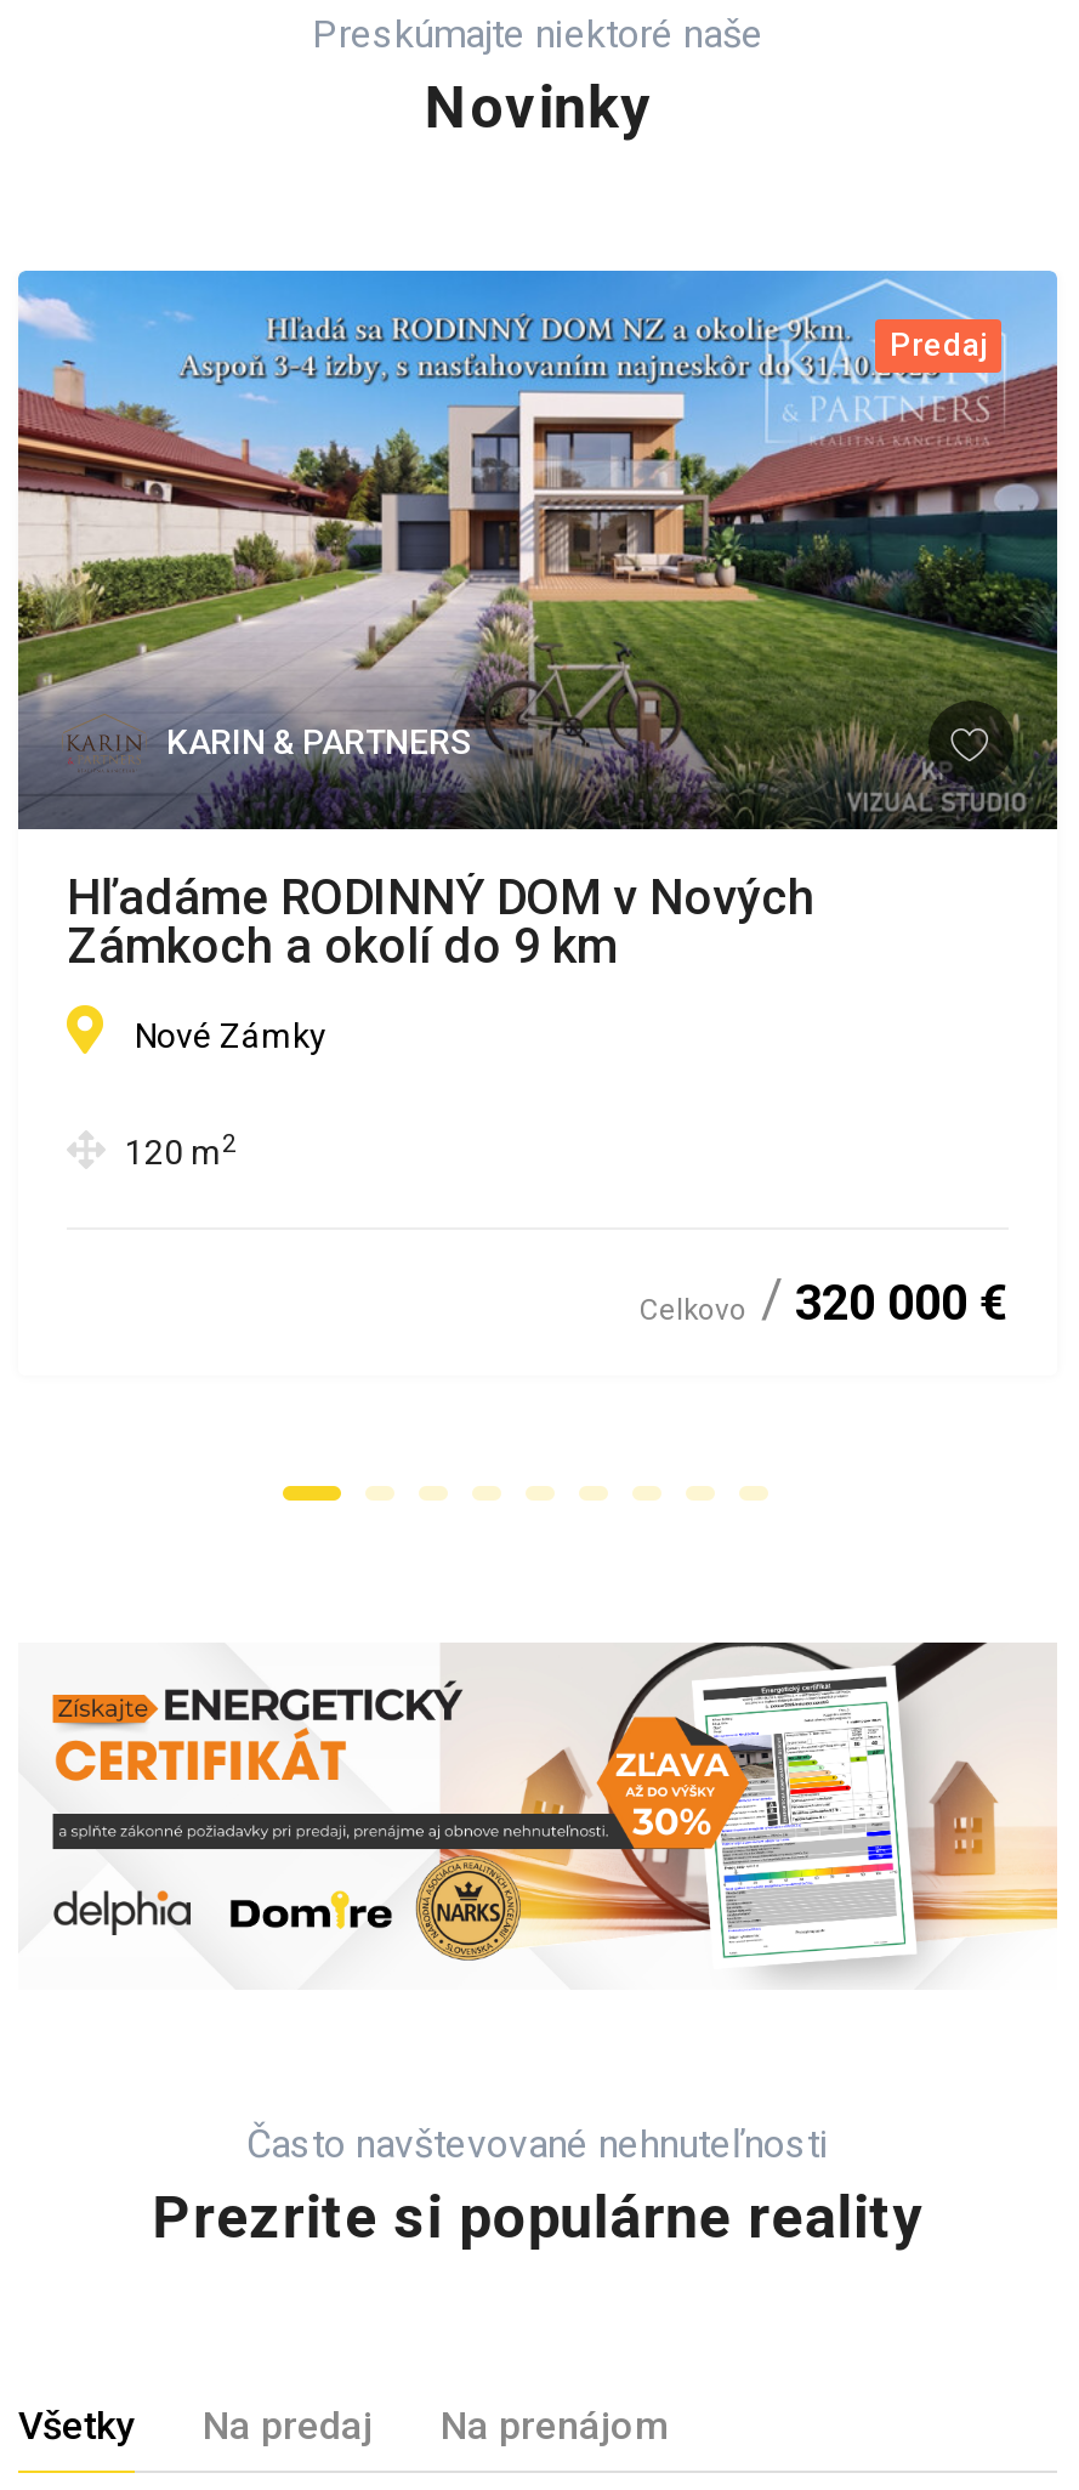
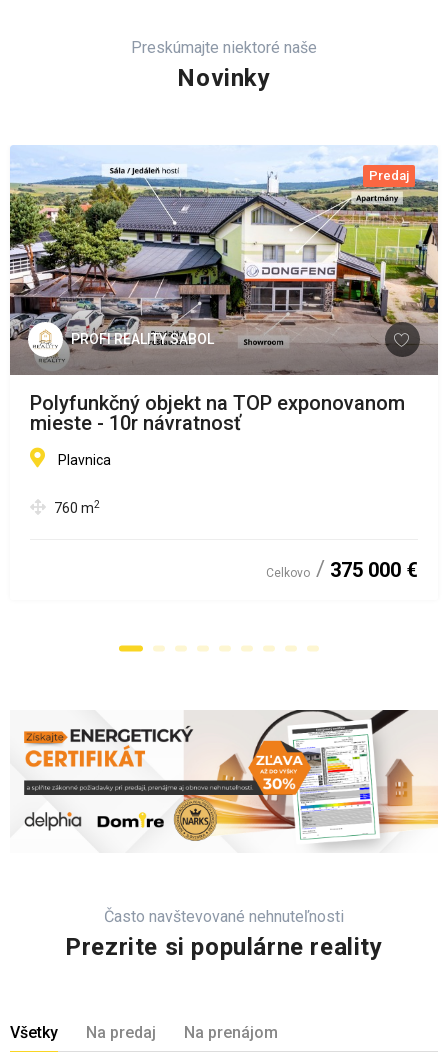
- [image]
- KARIN & PARTNERS
+ [image]
+ PROFI REALITY SABOL

- Hľadáme RODINNÝ DOM v Nových
- Zámkoch a okolí do 9 km
+ Polyfunkčný objekt na TOP exponovanom
+ mieste - 10r návratnosť

- Nové Zámky
+ Plavnica

- 120 m2
+ 760 m2

- Celkovo 320 000 €
+ Celkovo 375 000 €
